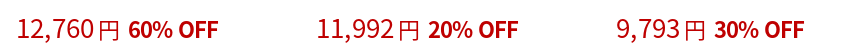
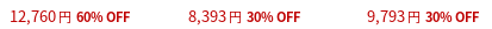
- 11,992 円 20% OFF
+ 8,393 円 30% OFF
